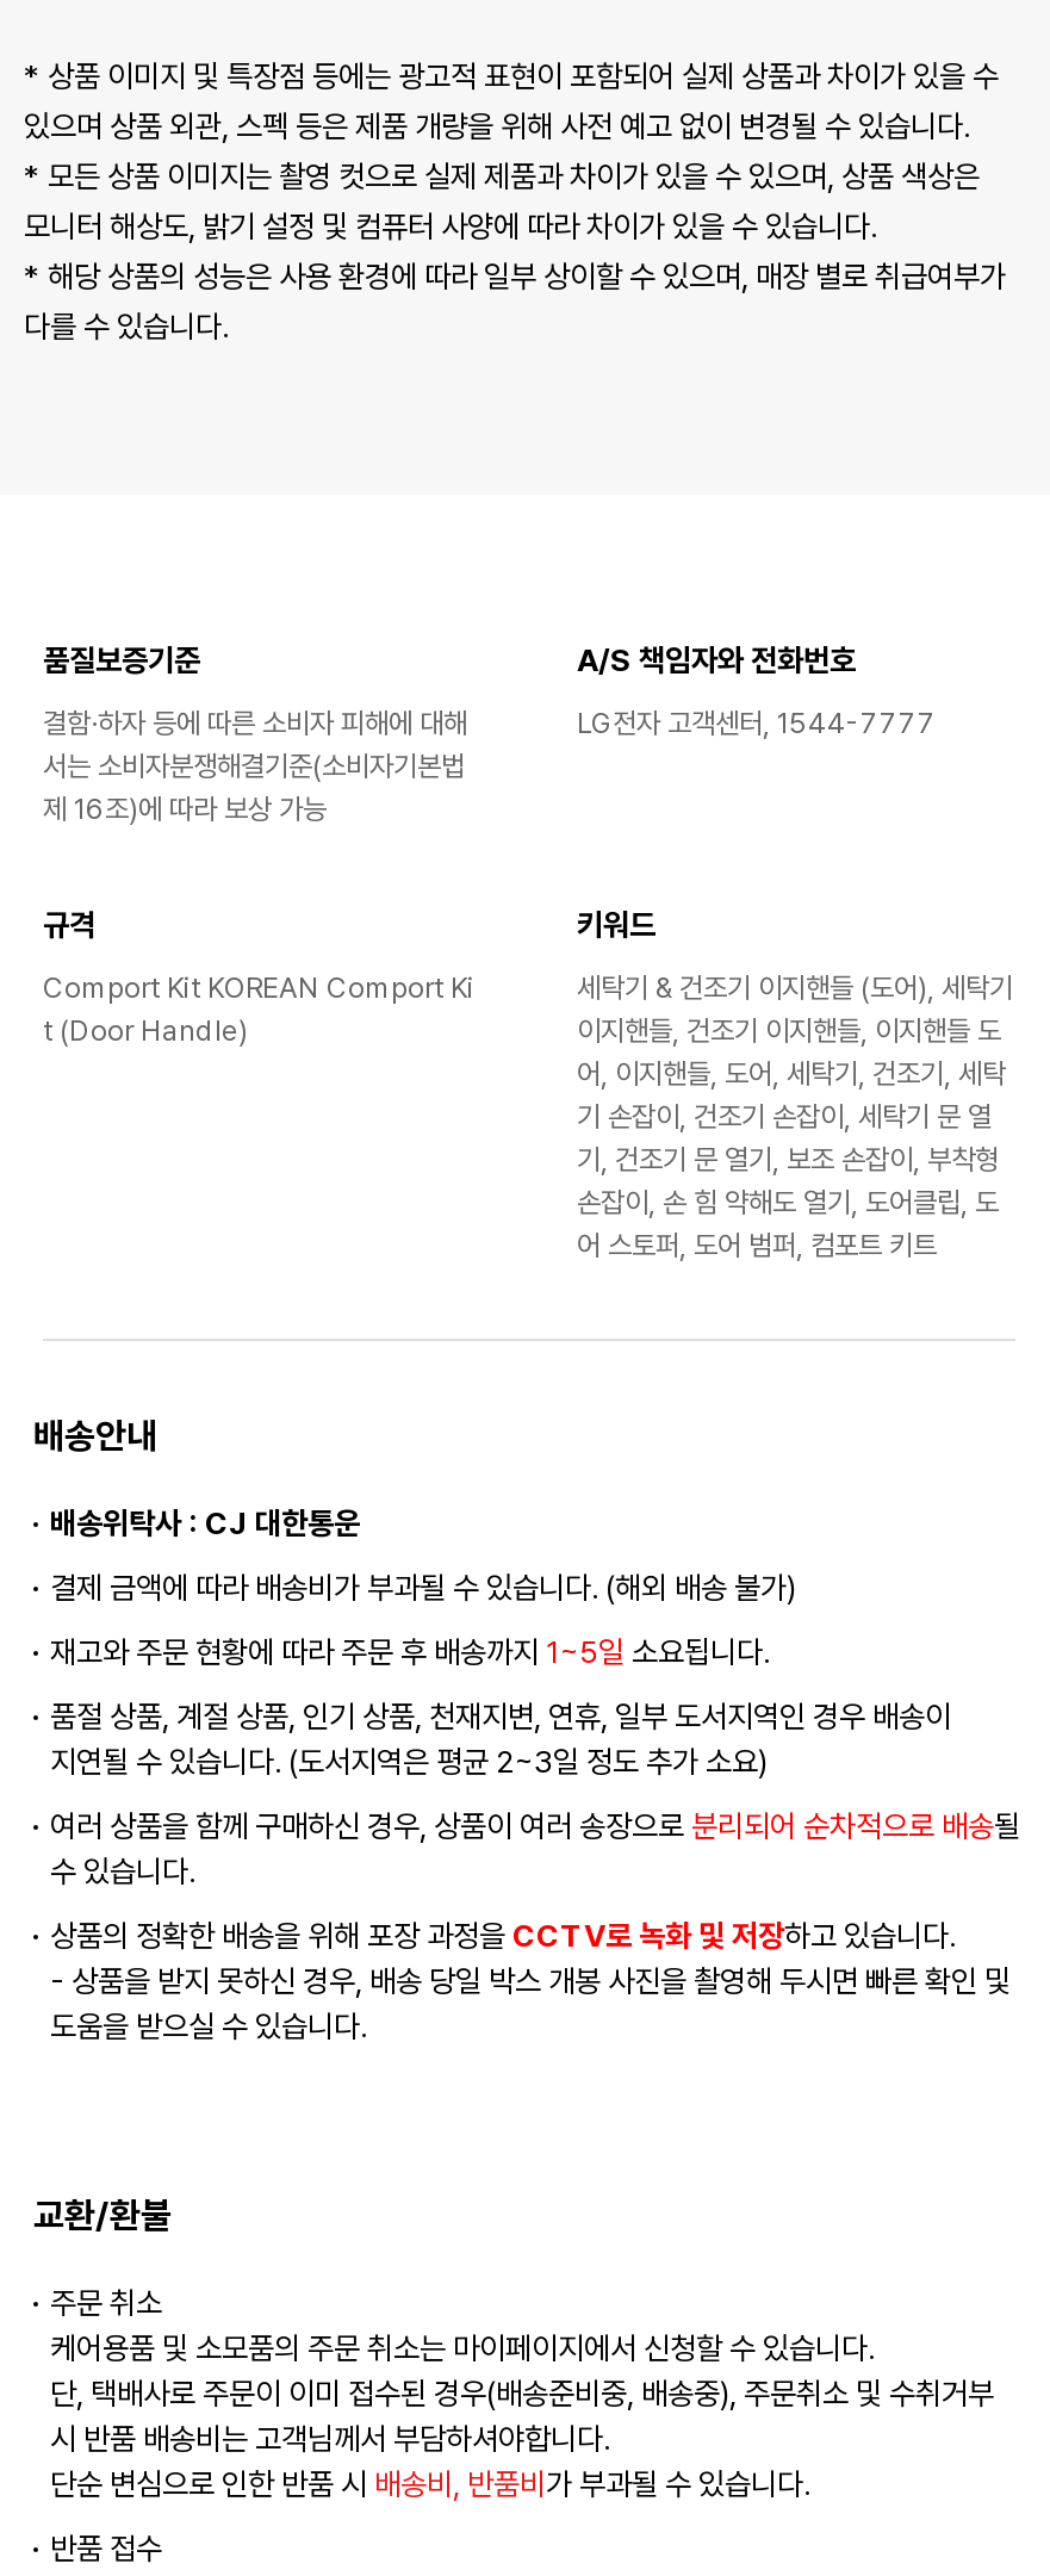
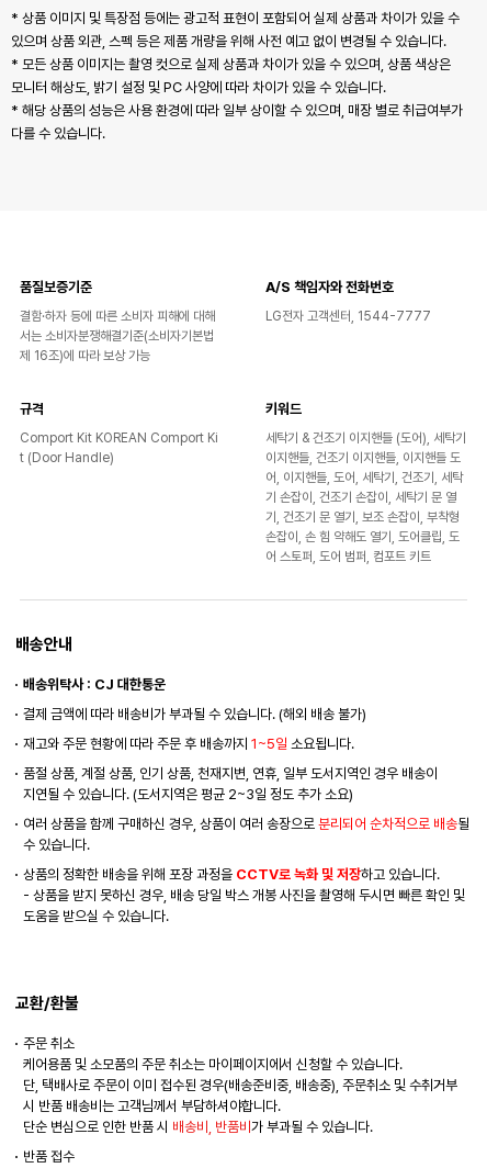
- * 모든 상품 이미지는 촬영 컷으로 실제 제품과 차이가 있을 수 있으며, 상품 색상은
+ * 모든 상품 이미지는 촬영 컷으로 실제 상품과 차이가 있을 수 있으며, 상품 색상은

- 모니터 해상도, 밝기 설정 및 컴퓨터 사양에 따라 차이가 있을 수 있습니다.
+ 모니터 해상도, 밝기 설정 및 PC 사양에 따라 차이가 있을 수 있습니다.
